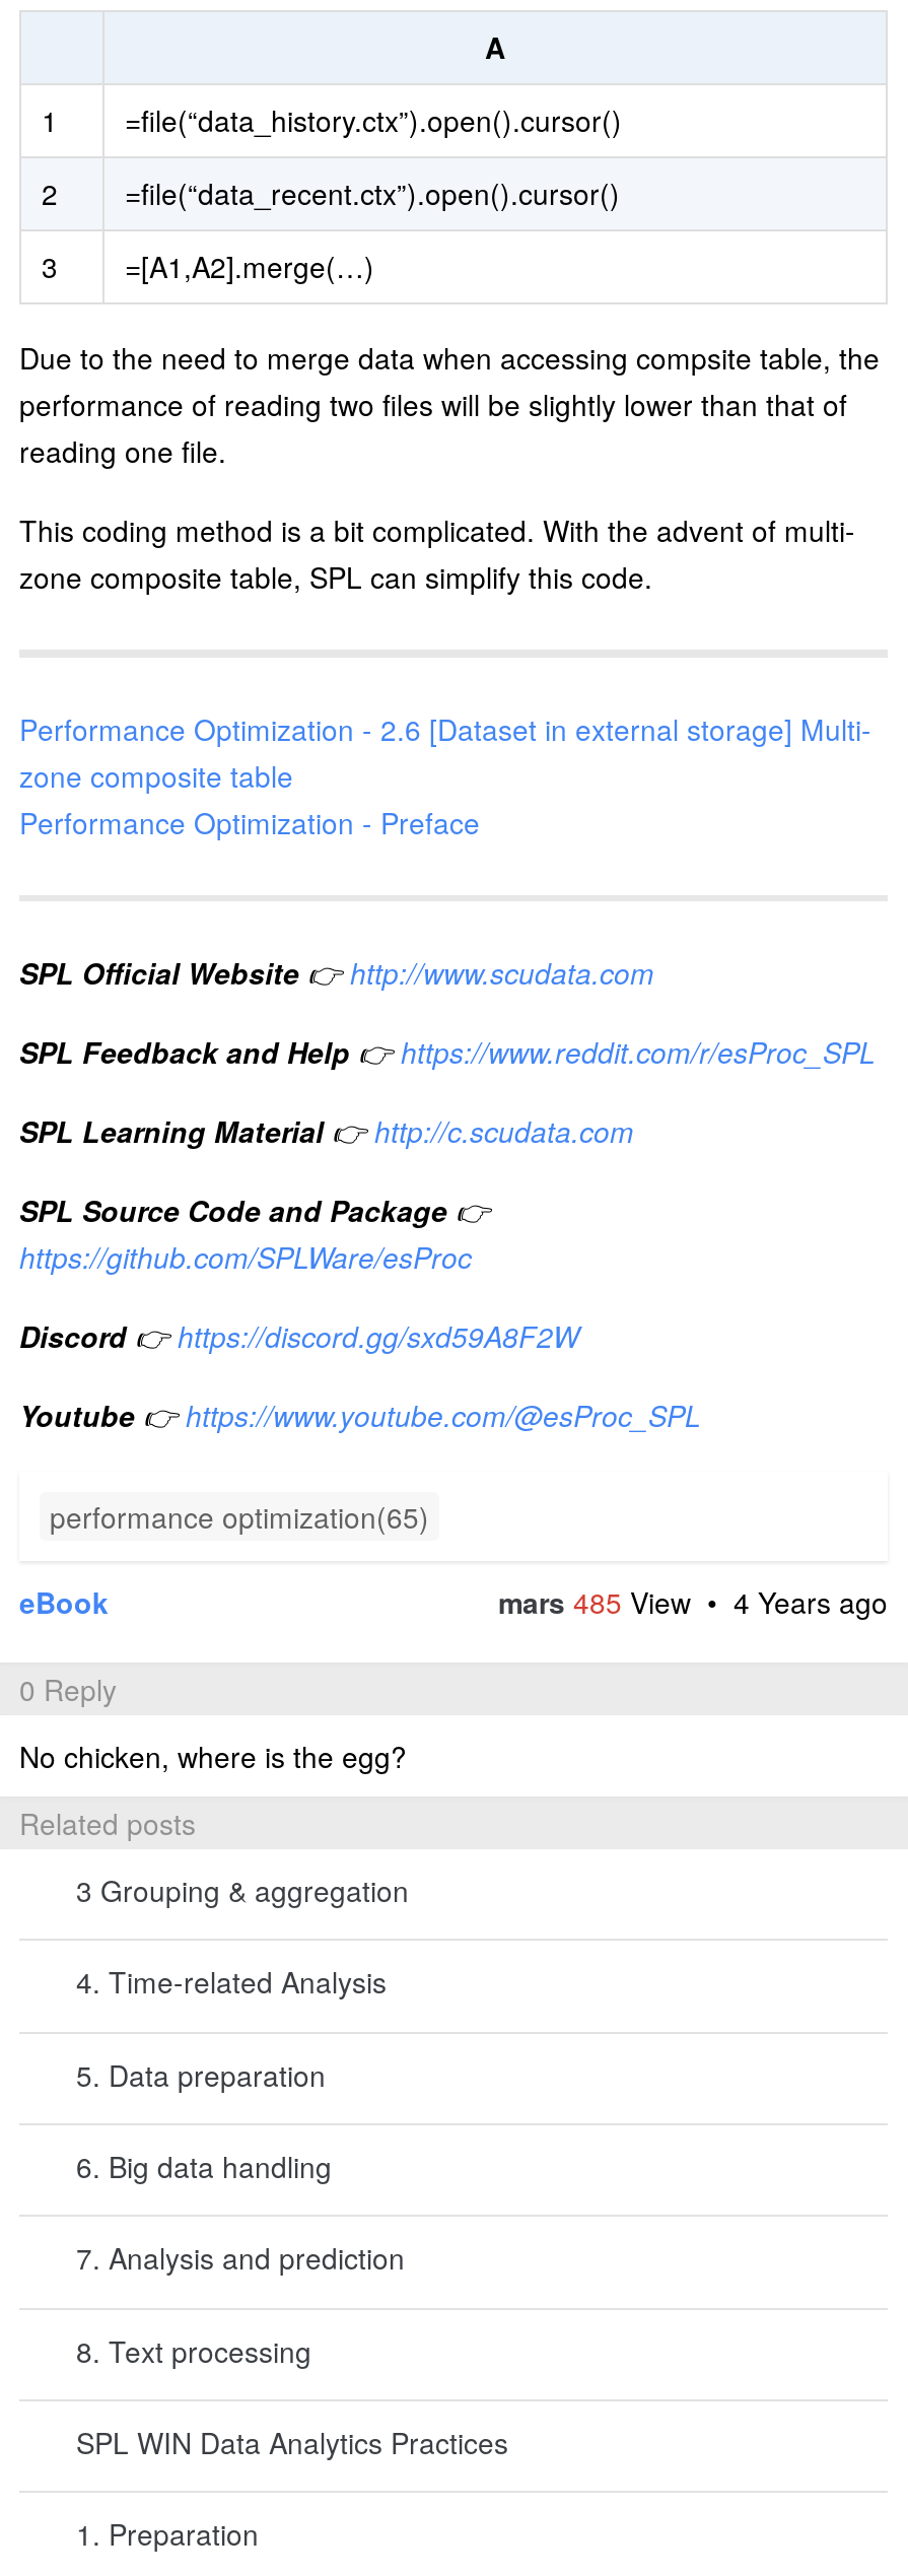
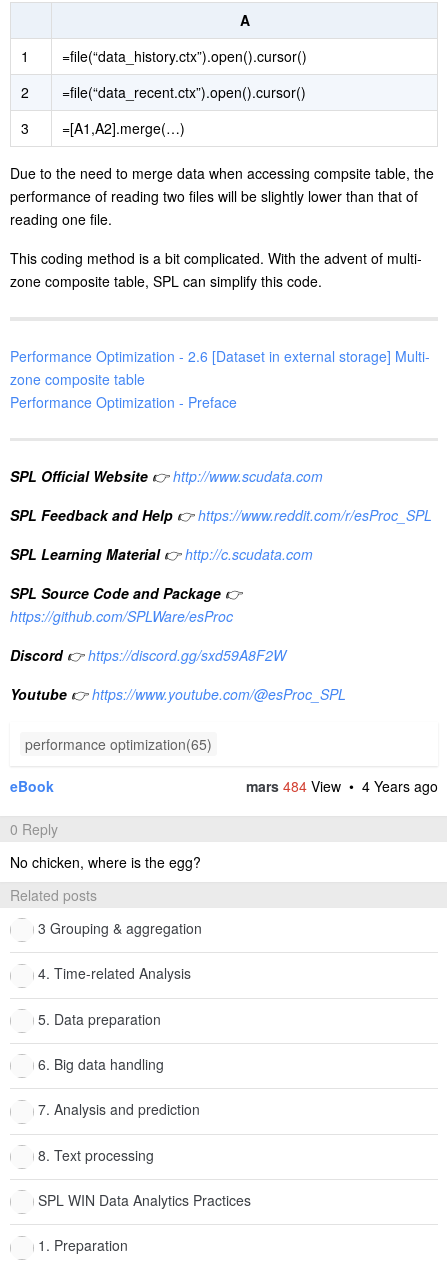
- mars 485 View • 4 Years ago
+ mars 484 View • 4 Years ago
